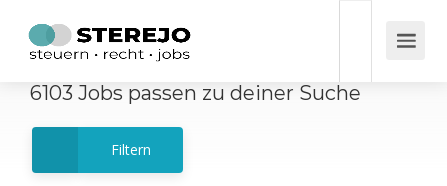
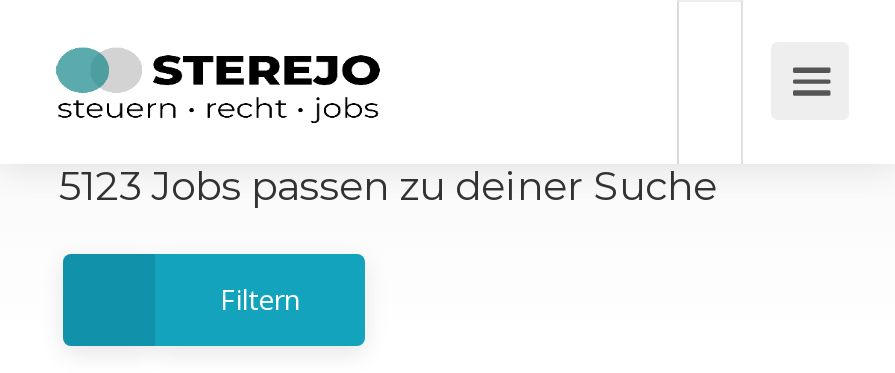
- 6103 Jobs passen zu deiner Suche
+ 5123 Jobs passen zu deiner Suche
